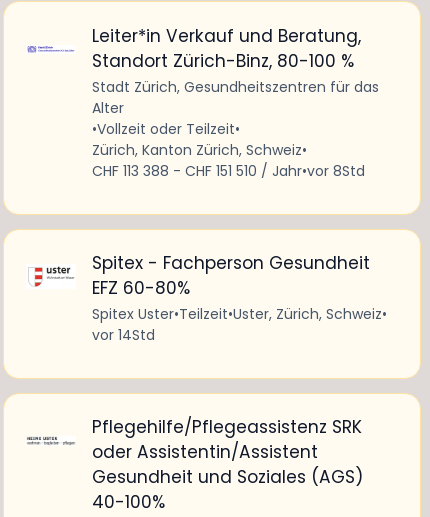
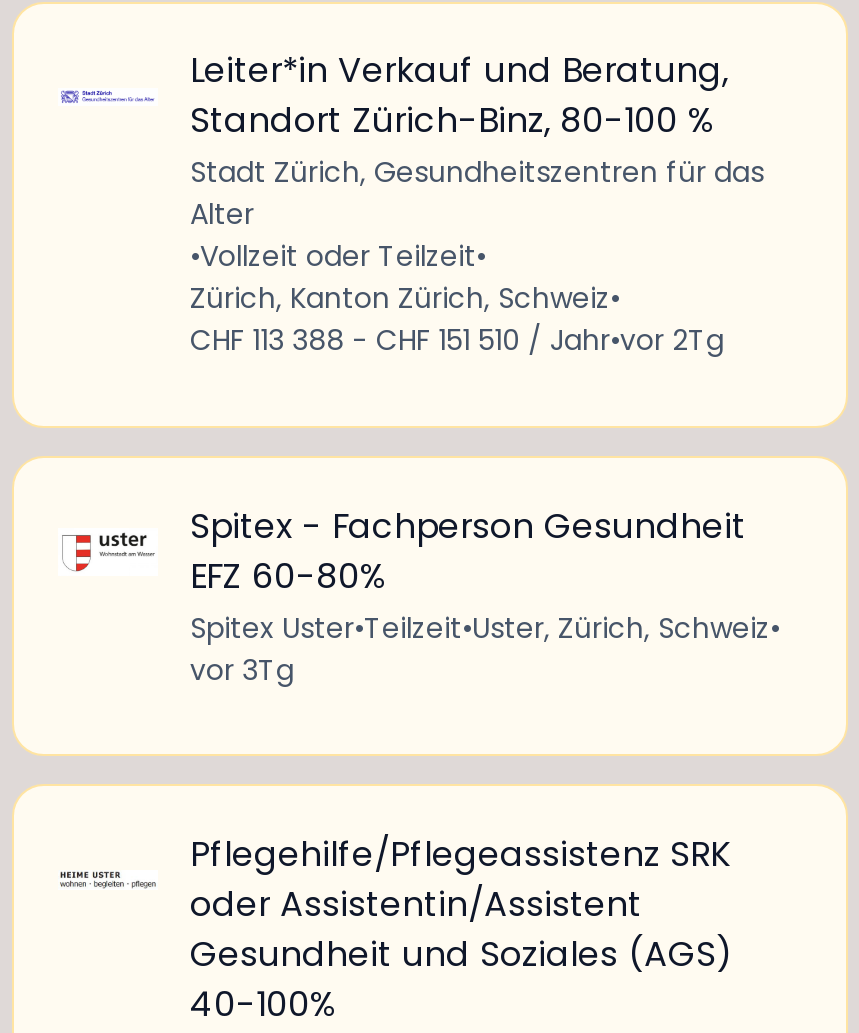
- CHF 113 388 - CHF 151 510 / Jahr•vor 8Std
+ CHF 113 388 - CHF 151 510 / Jahr•vor 2Tg

- vor 14Std
+ vor 3Tg
